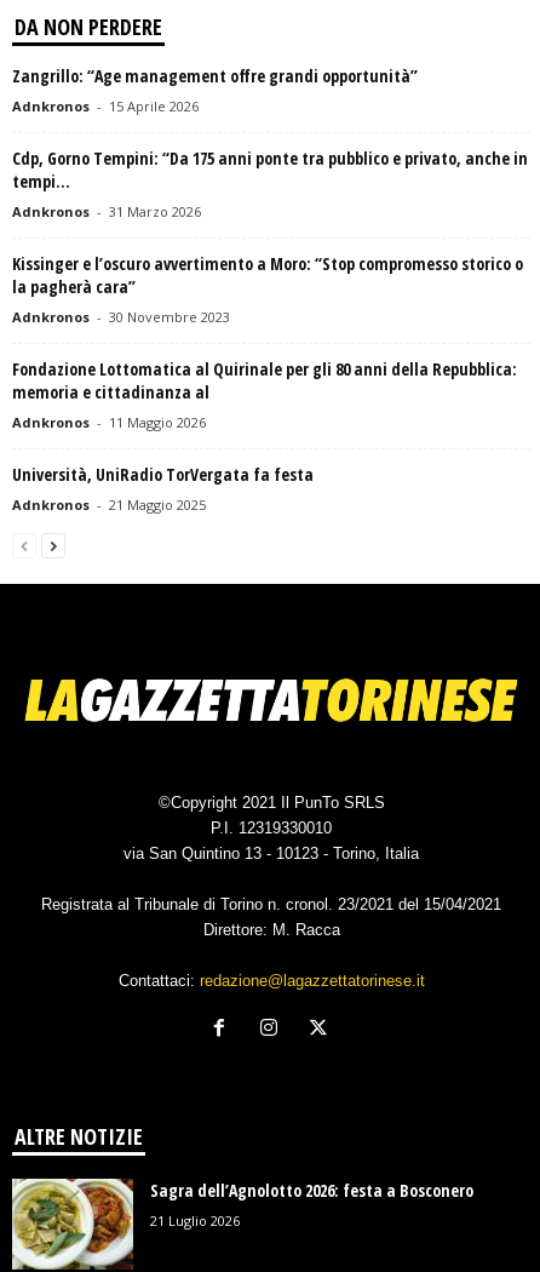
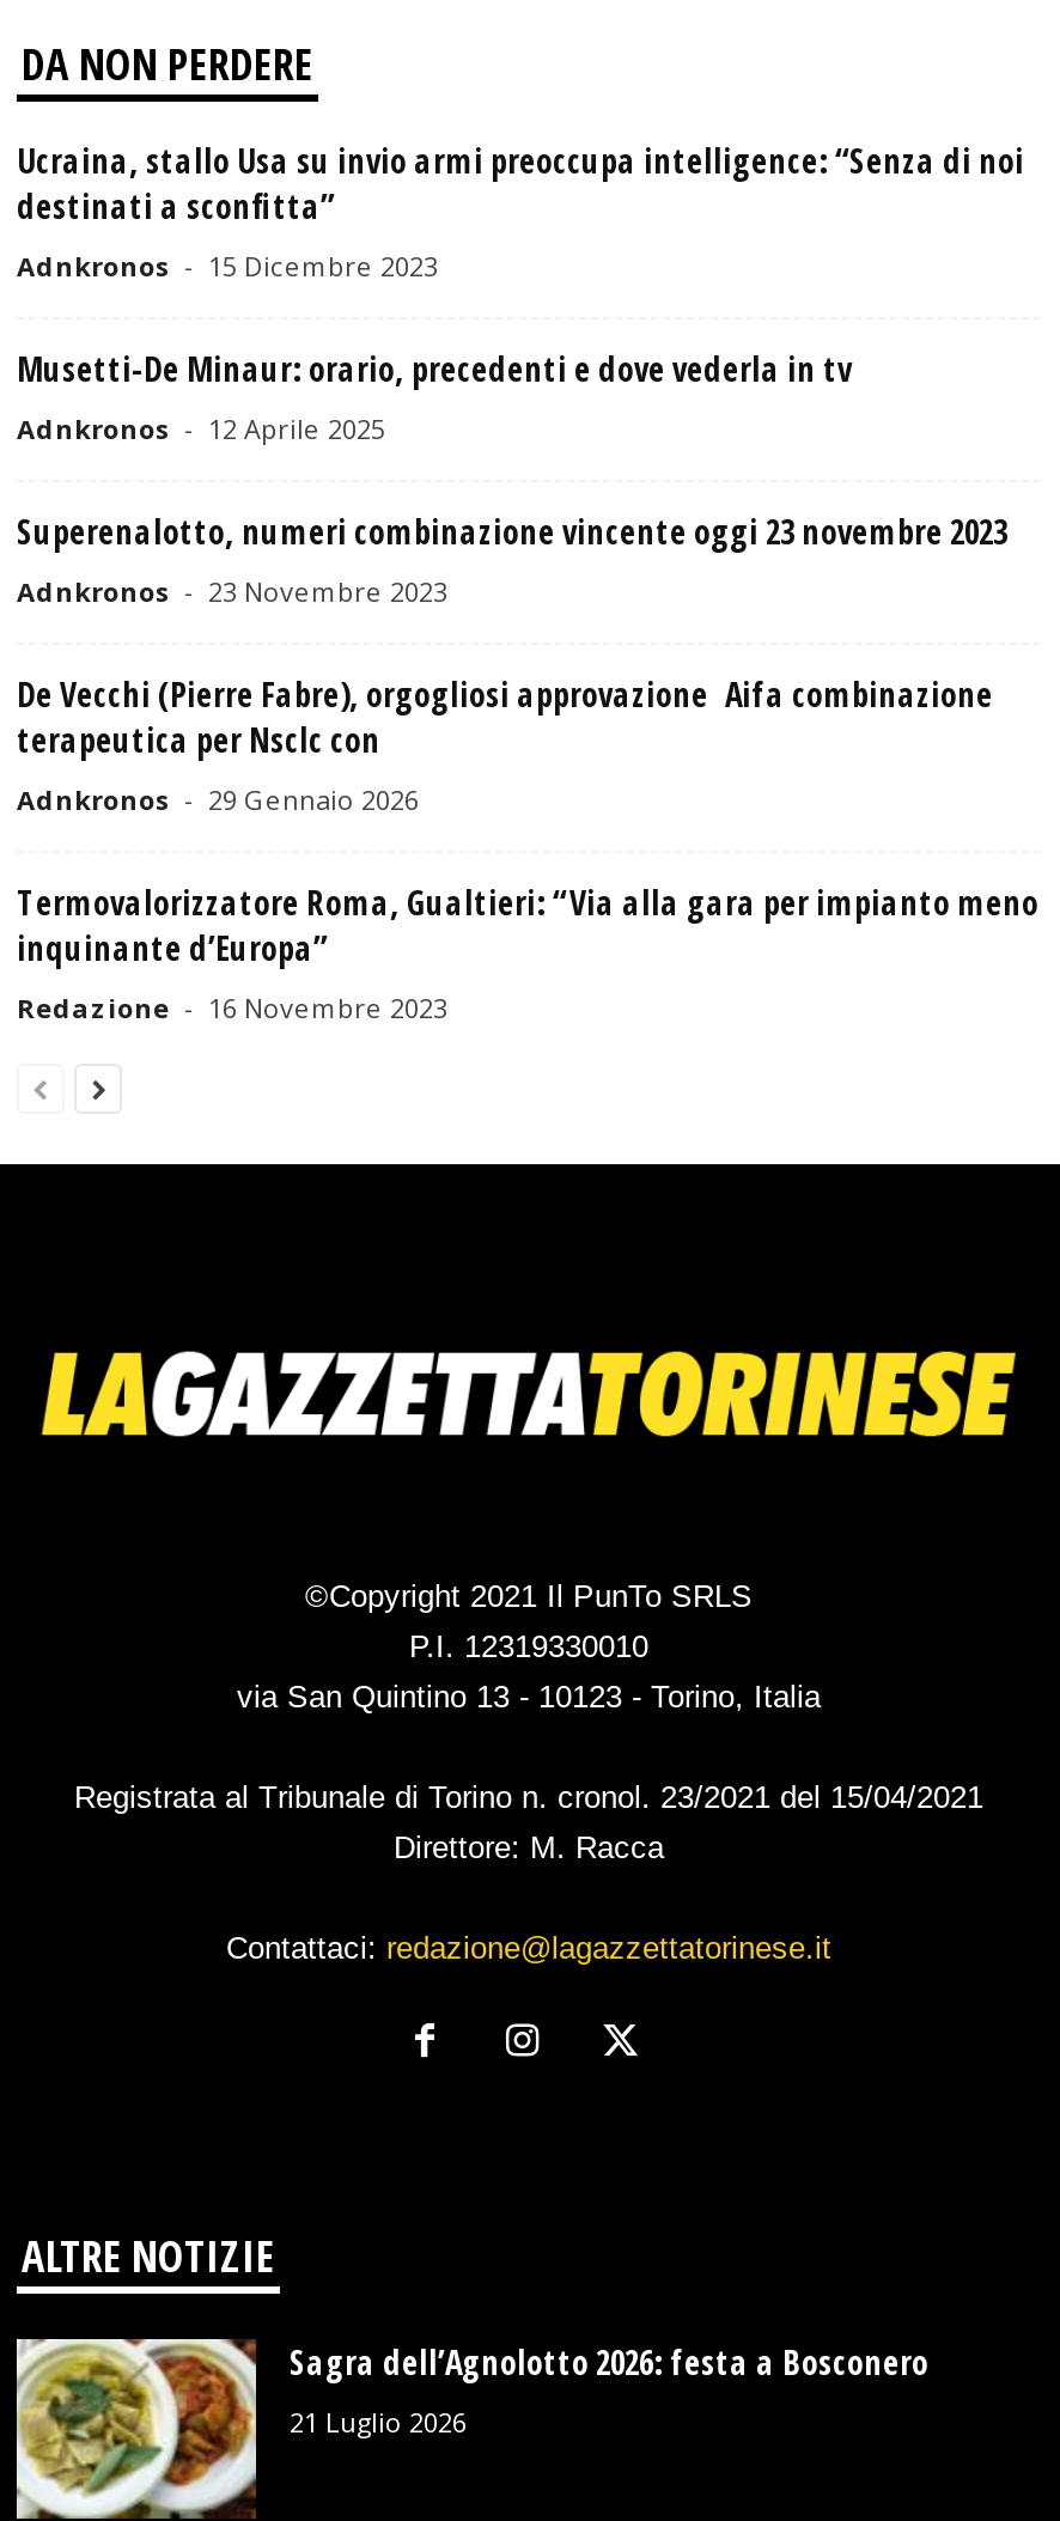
- Zangrillo: “Age management offre grandi opportunità”
- Adnkronos - 15 Aprile 2026
+ Ucraina, stallo Usa su invio armi preoccupa intelligence: “Senza di noi
+ destinati a sconfitta”
+ Adnkronos - 15 Dicembre 2023

- Cdp, Gorno Tempini: “Da 175 anni ponte tra pubblico e privato, anche in
- tempi...
- Adnkronos - 31 Marzo 2026
+ Musetti-De Minaur: orario, precedenti e dove vederla in tv
+ Adnkronos - 12 Aprile 2025

- Kissinger e l’oscuro avvertimento a Moro: “Stop compromesso storico o
- la pagherà cara”
- Adnkronos - 30 Novembre 2023
+ Superenalotto, numeri combinazione vincente oggi 23 novembre 2023
+ Adnkronos - 23 Novembre 2023

- Fondazione Lottomatica al Quirinale per gli 80 anni della Repubblica:
- memoria e cittadinanza al
- Adnkronos - 11 Maggio 2026
+ De Vecchi (Pierre Fabre), orgogliosi approvazione Aifa combinazione
+ terapeutica per Nsclc con
+ Adnkronos - 29 Gennaio 2026

- Università, UniRadio TorVergata fa festa
- Adnkronos - 21 Maggio 2025
+ Termovalorizzatore Roma, Gualtieri: “Via alla gara per impianto meno
+ inquinante d’Europa”
+ Redazione - 16 Novembre 2023
